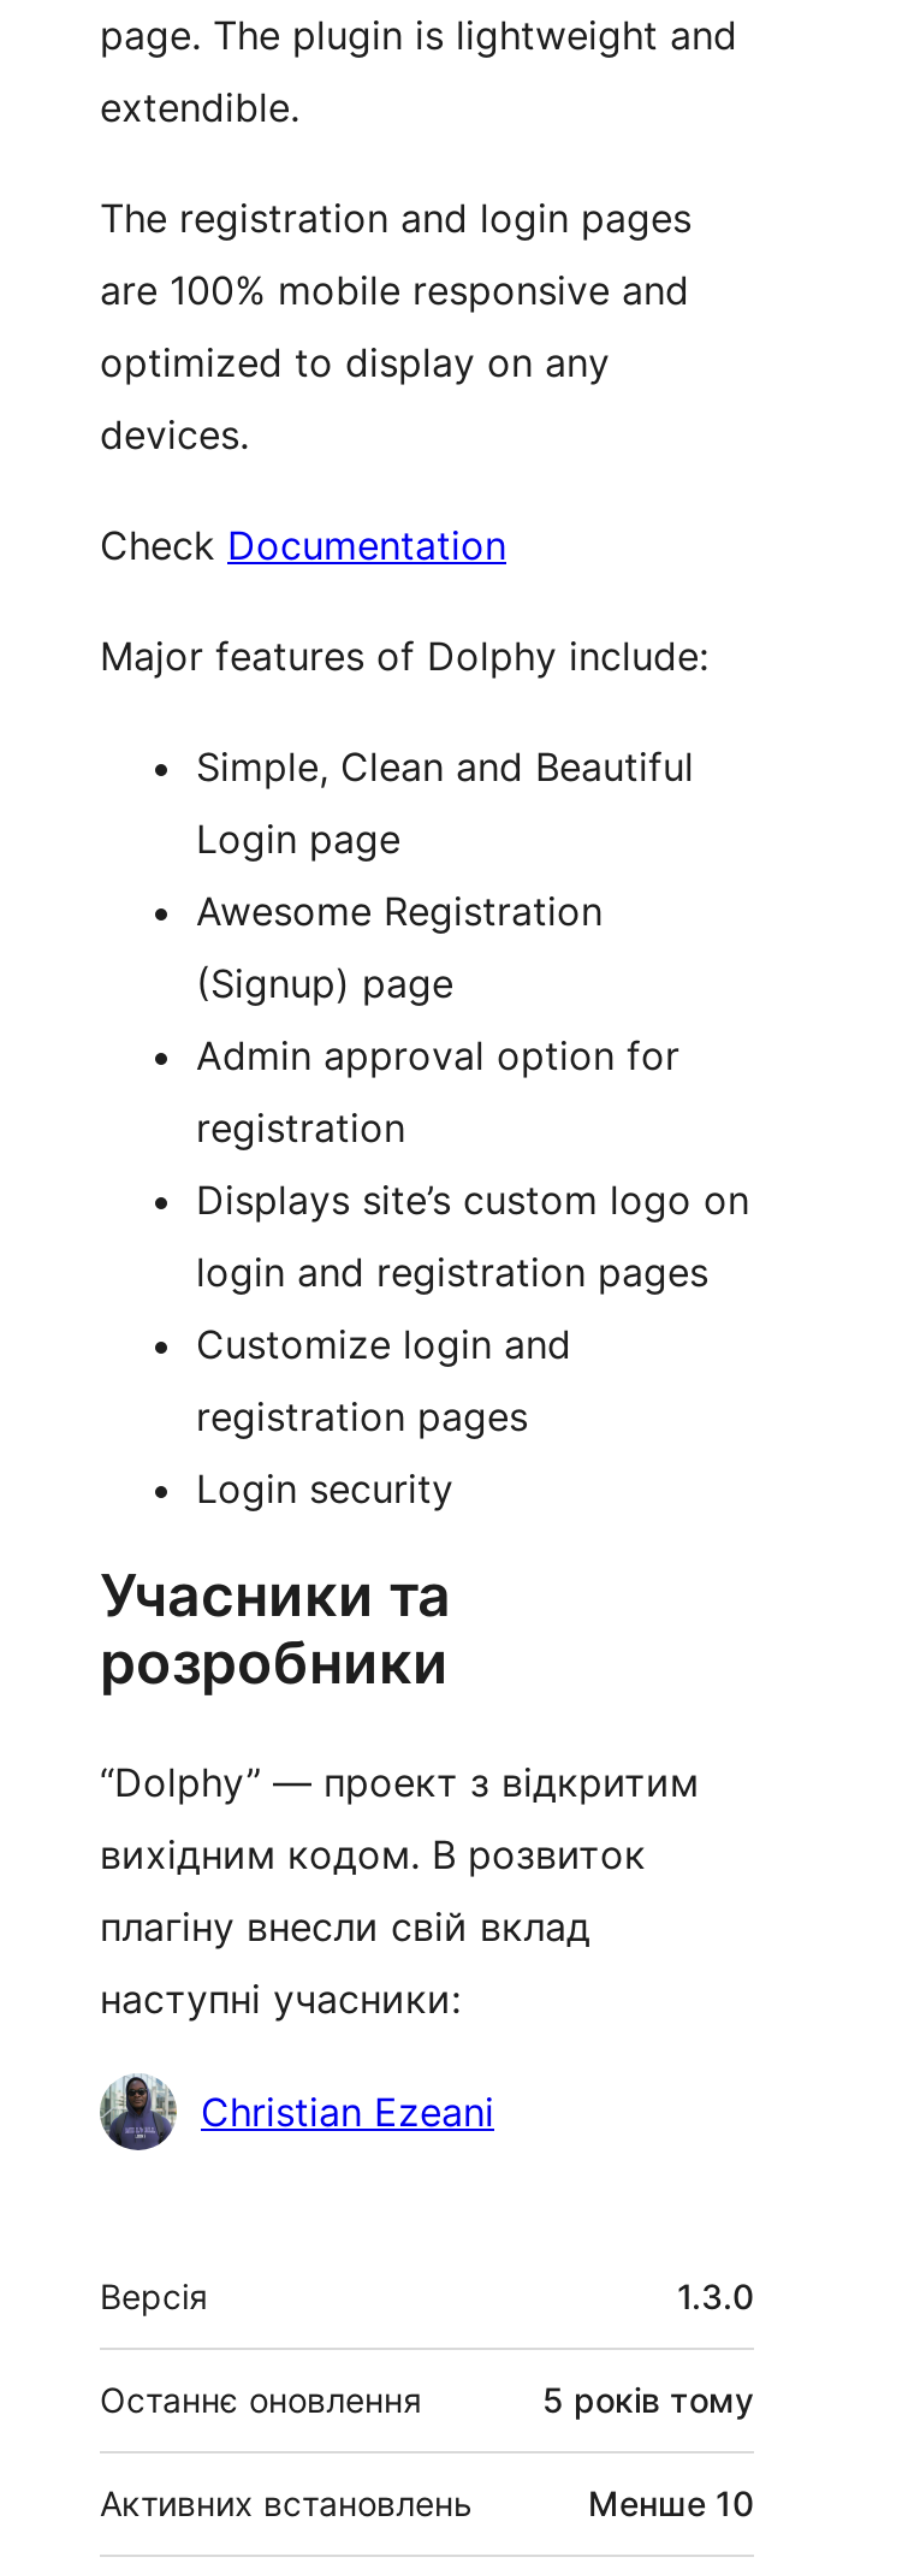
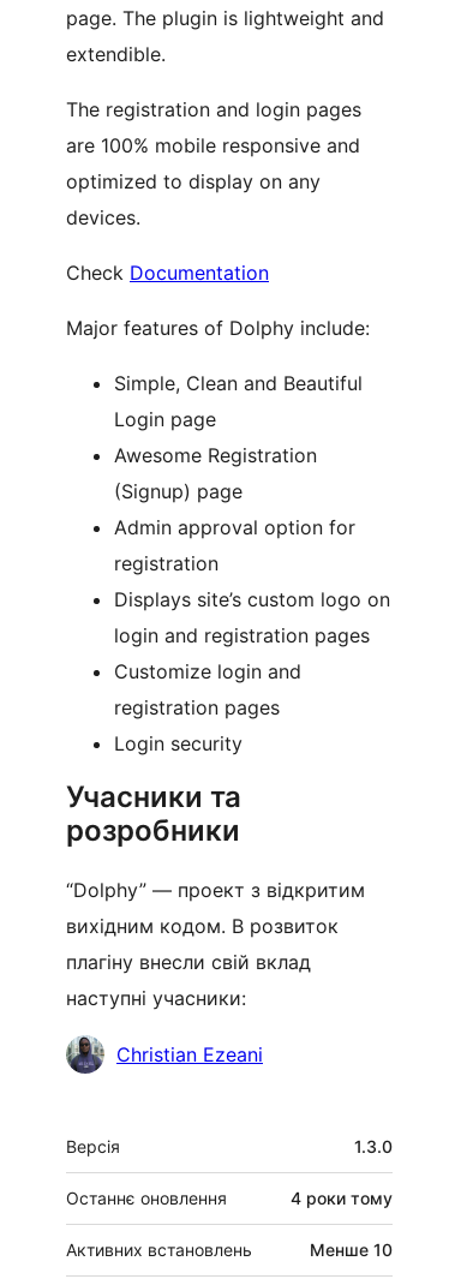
- 5 років тому
+ 4 роки тому
